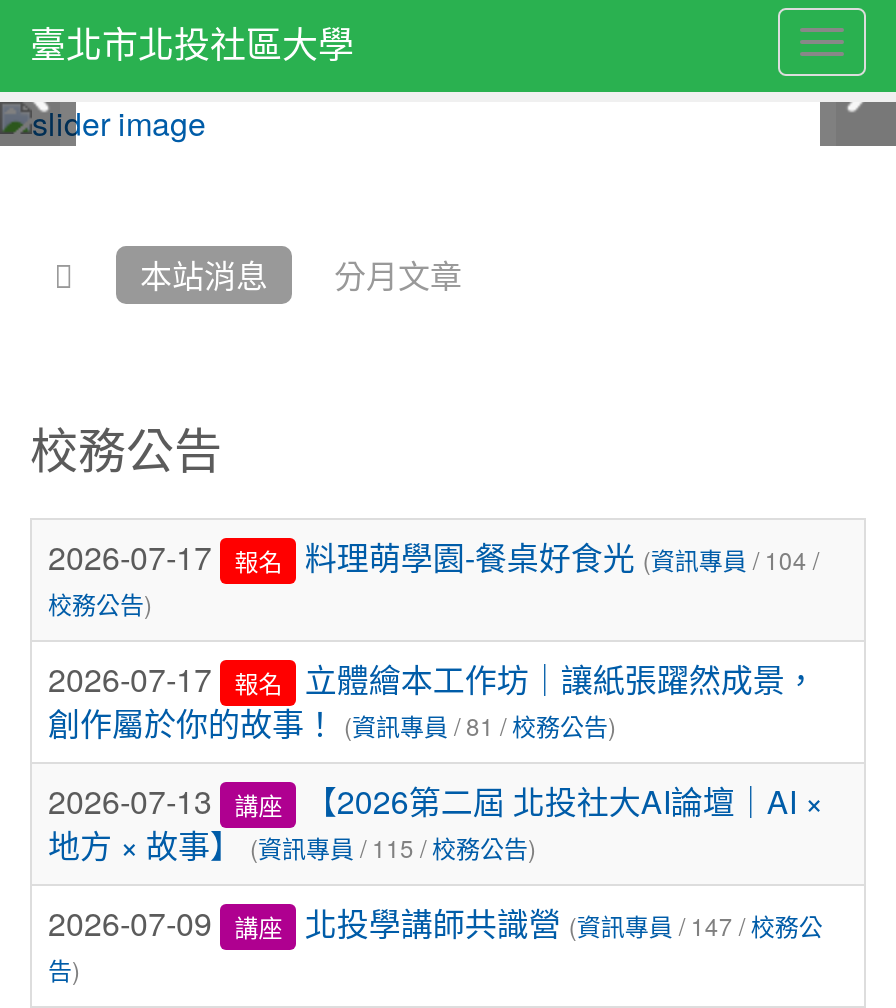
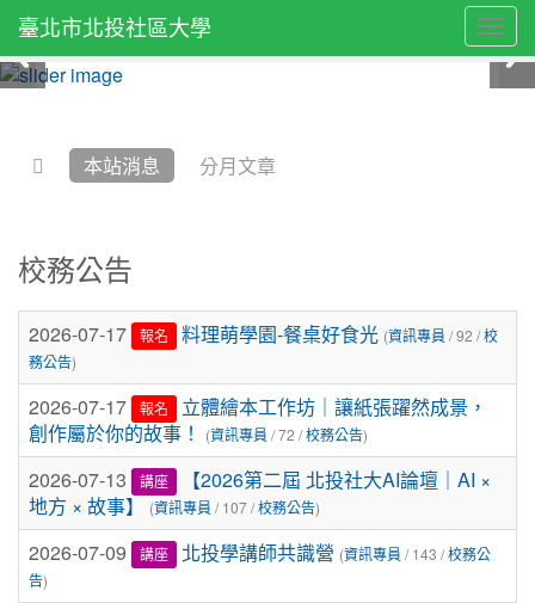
- 2026-07-17 報名 料理萌學園-餐桌好食光 (資訊專員/ 104 /
- 校務公告)
+ 2026-07-17 報名 料理萌學園-餐桌好食光 (資訊專員/ 92 /校
+ 務公告)

- 創作屬於你的故事！ (資訊專員/ 81 /校務公告)
+ 創作屬於你的故事！ (資訊專員/ 72 /校務公告)

- 地方 × 故事】 (資訊專員/ 115 /校務公告)
+ 地方 × 故事】 (資訊專員/ 107 /校務公告)

- 2026-07-09 講座 北投學講師共識營 (資訊專員/ 147 /校務公
+ 2026-07-09 講座 北投學講師共識營 (資訊專員/ 143 /校務公
